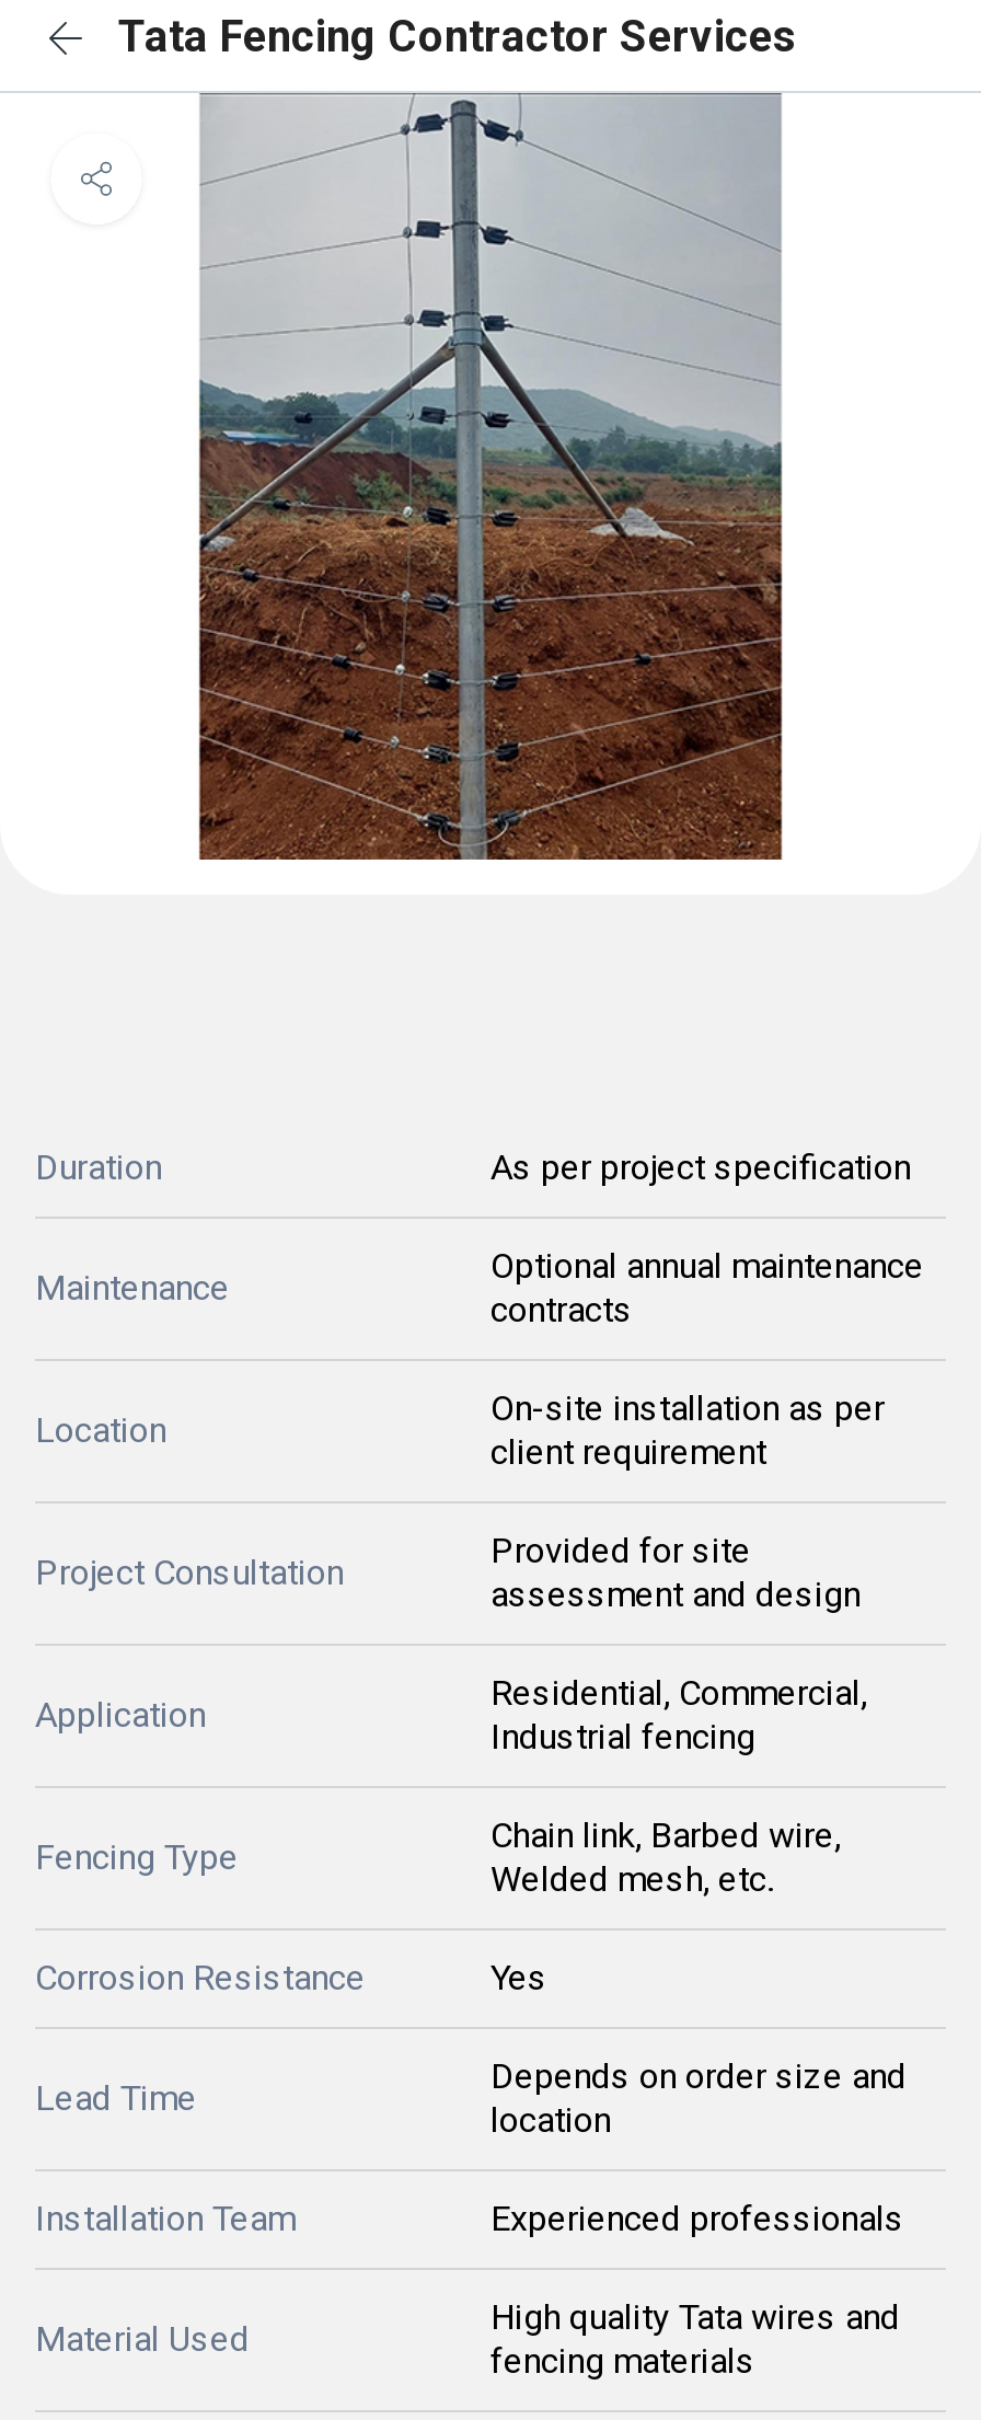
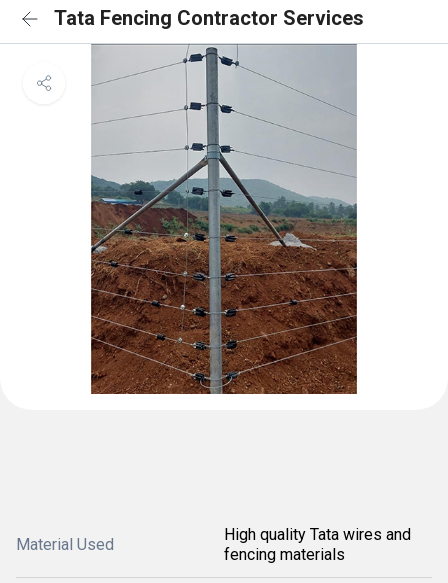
- Duration
- As per project specification
- Maintenance

- Optional annual maintenance
- contracts
- Location

- On-site installation as per
- client requirement
- Project Consultation

- Provided for site
- assessment and design
- Application

- Residential, Commercial,
- Industrial fencing
- Fencing Type

- Chain link, Barbed wire,
- Welded mesh, etc.
- Corrosion Resistance
- Yes
- Lead Time

- Depends on order size and
- location
- Installation Team
- Experienced professionals
